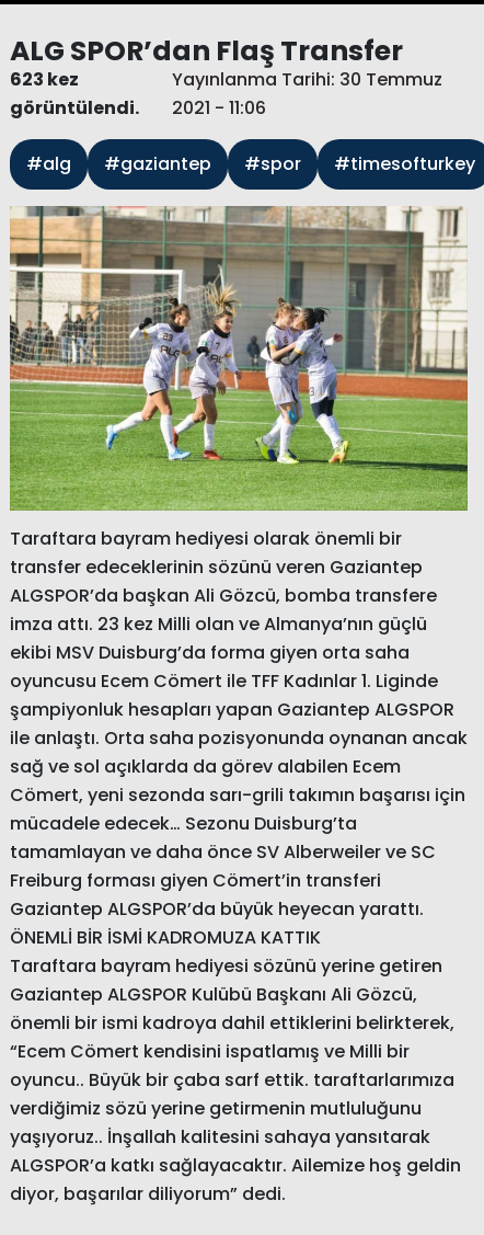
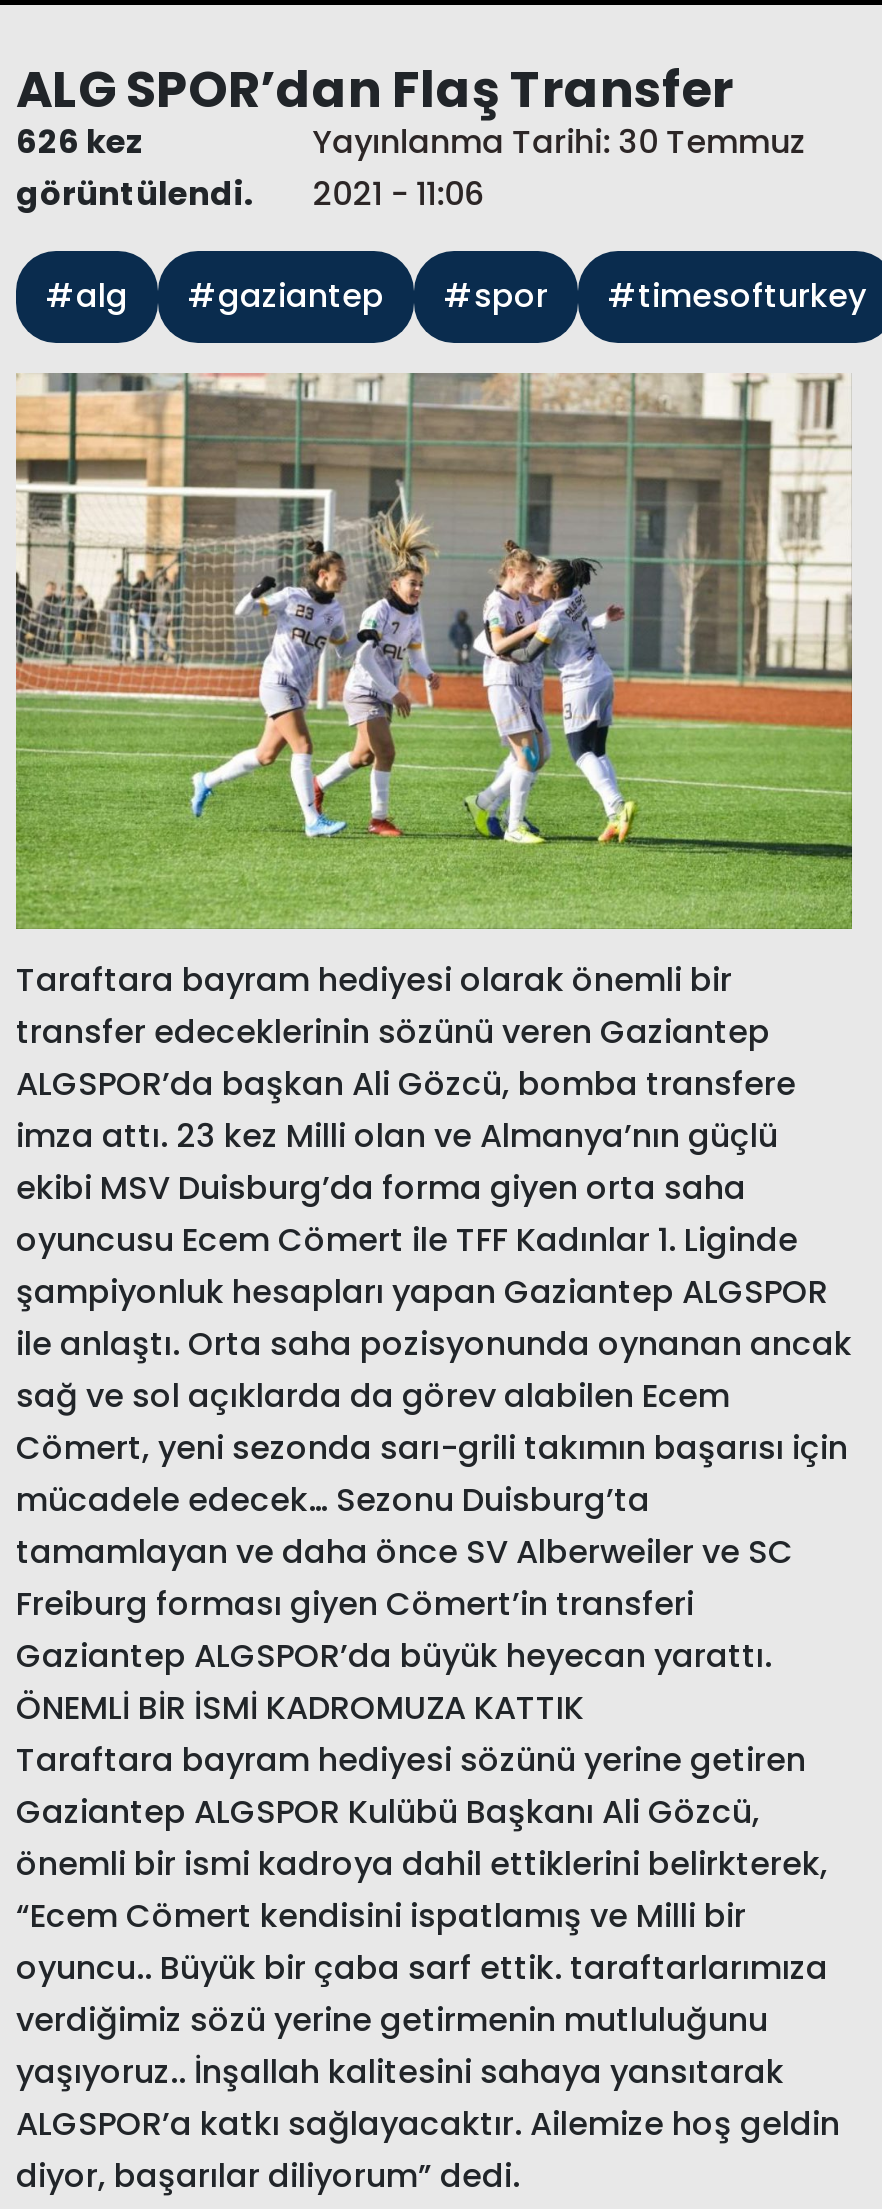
- 623 kez
+ 626 kez
